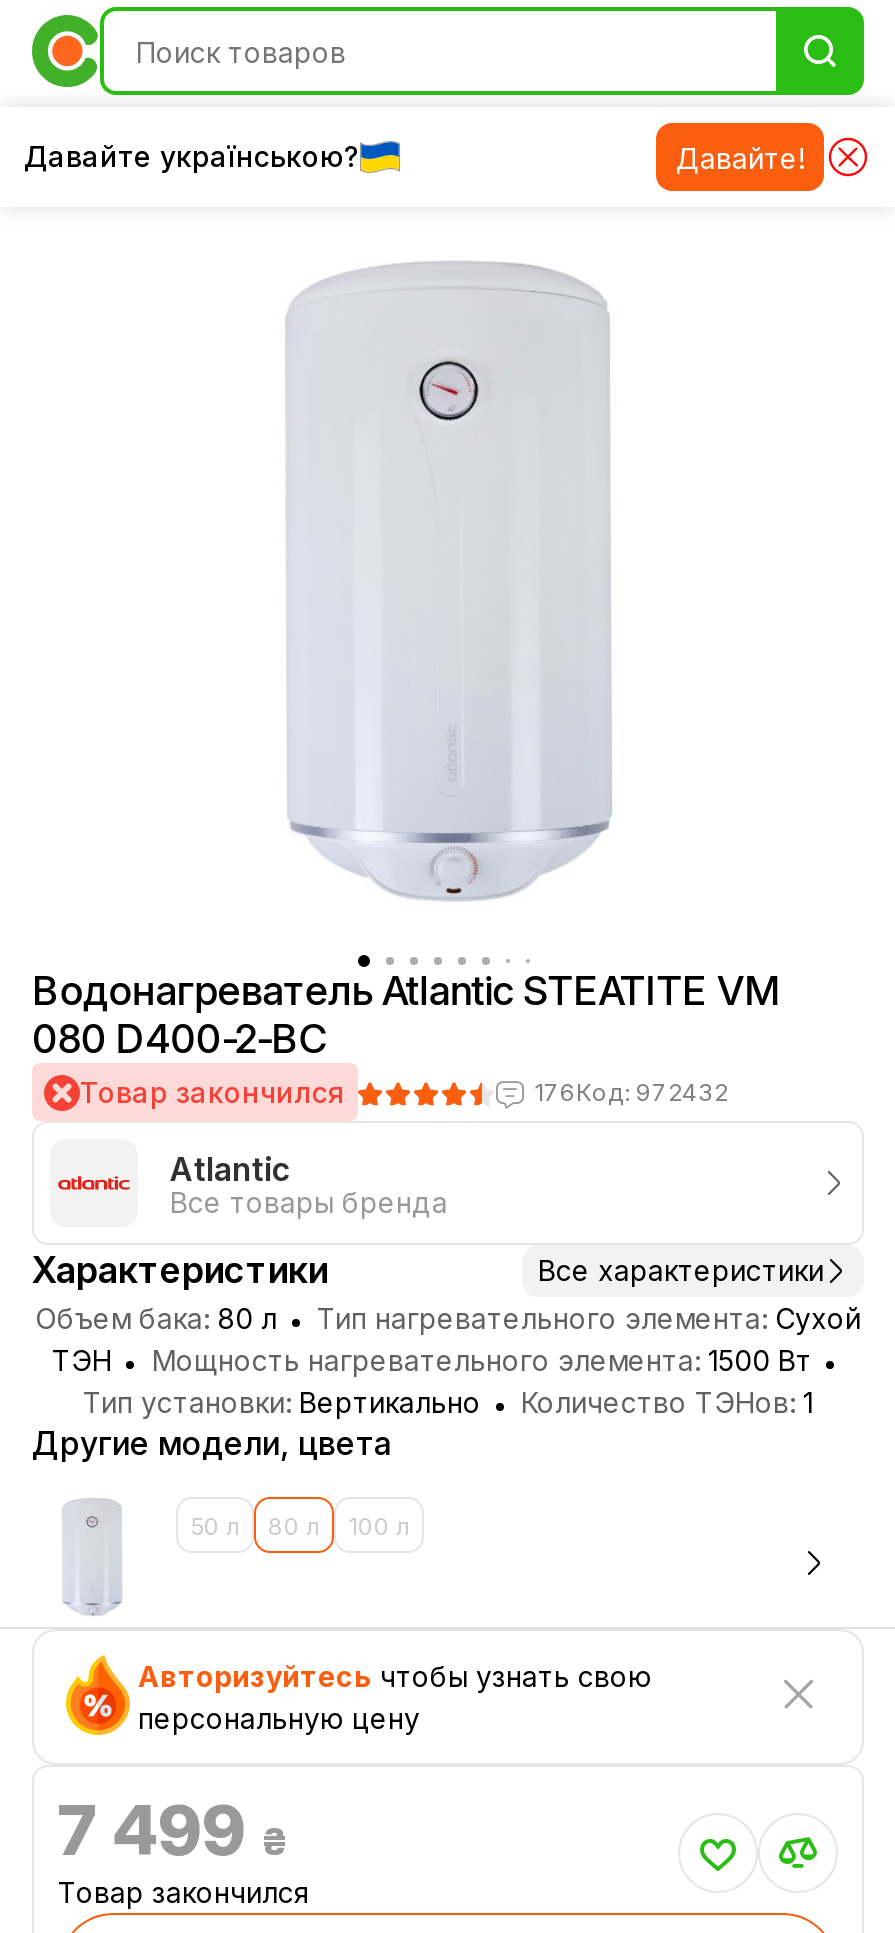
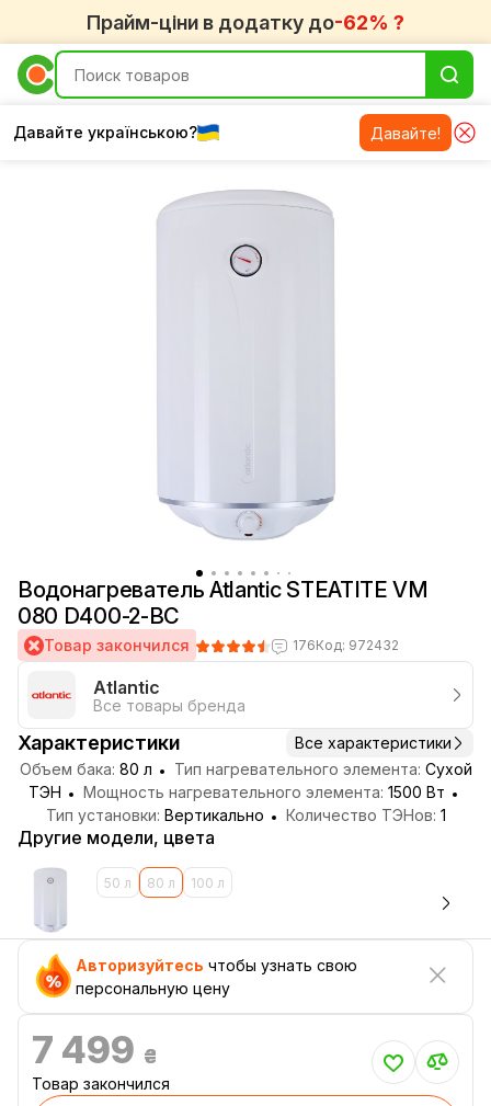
+ Прайм-ціни в додатку до-62% ?
